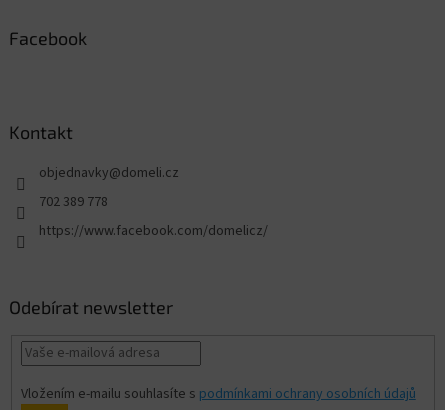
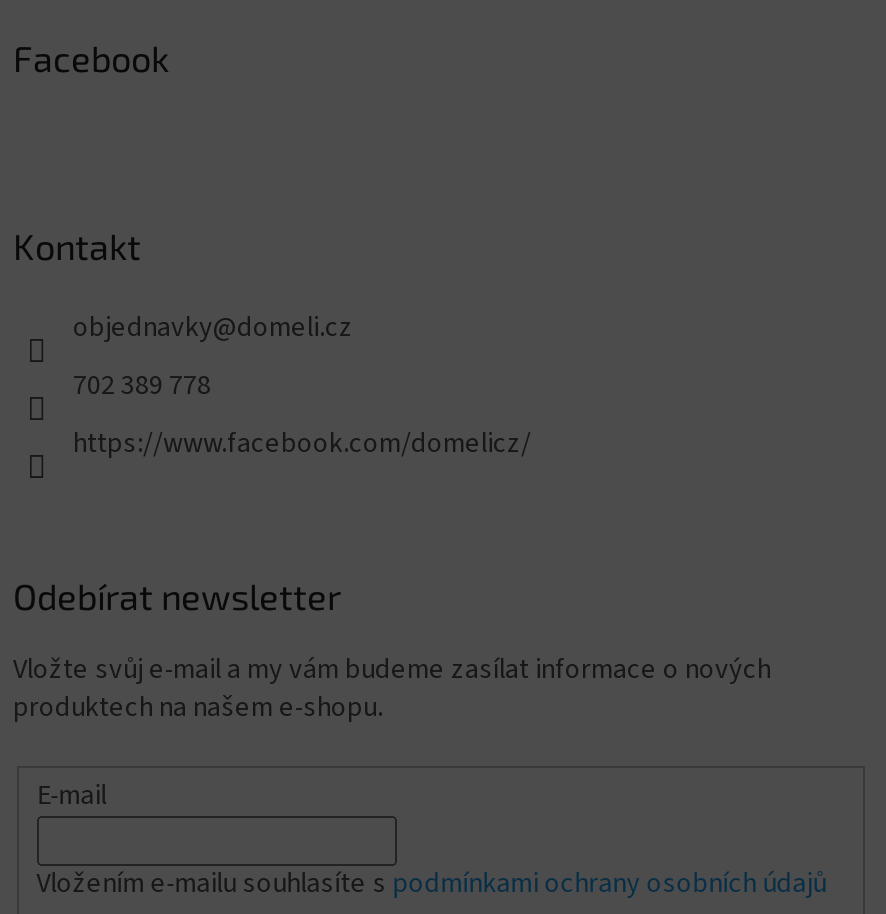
+ Vložte svůj e-mail a my vám budeme zasílat informace o nových
+ produktech na našem e-shopu.
+ E-mail
